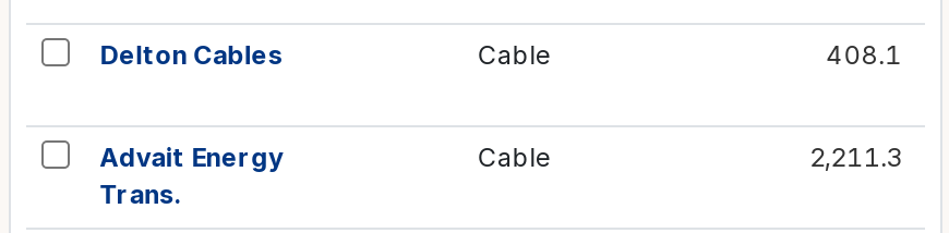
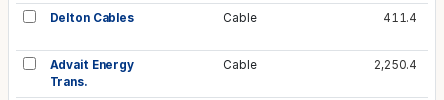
- 408.1
+ 411.4

- 2,211.3
+ 2,250.4
